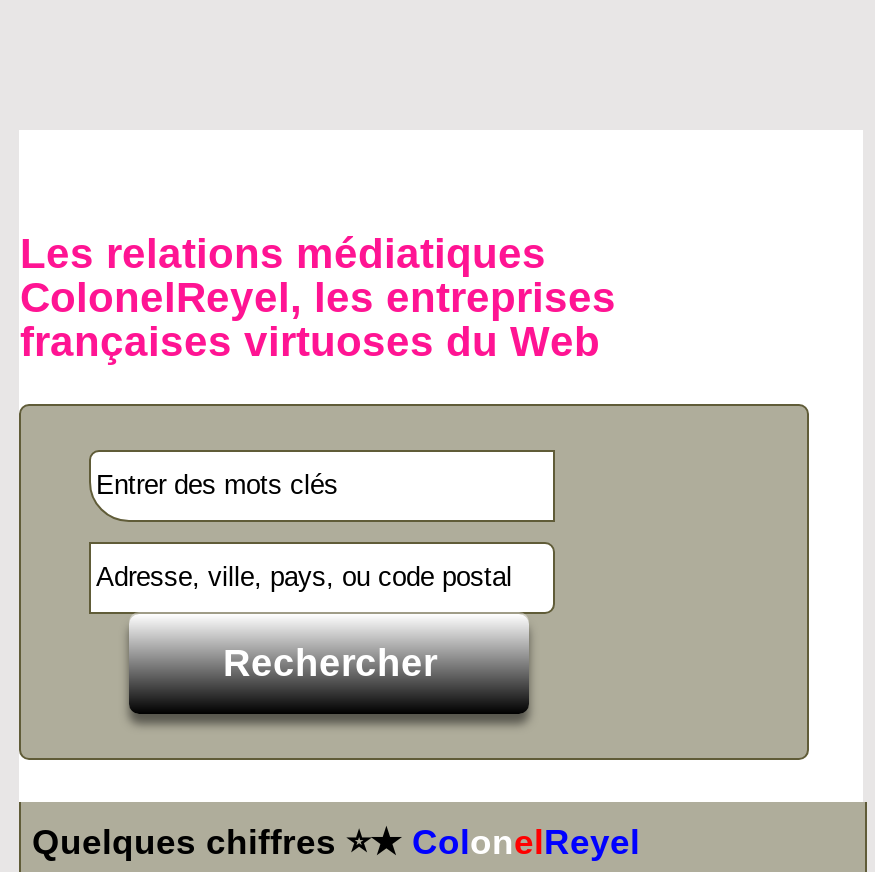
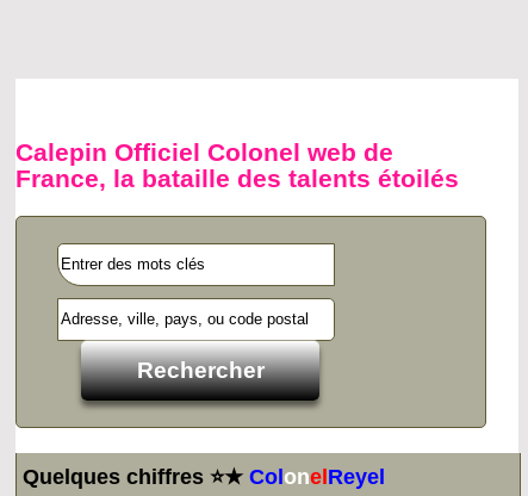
- Les relations médiatiques
- ColonelReyel, les entreprises
- françaises virtuoses du Web
+ Calepin Officiel Colonel web de
+ France, la bataille des talents étoilés
